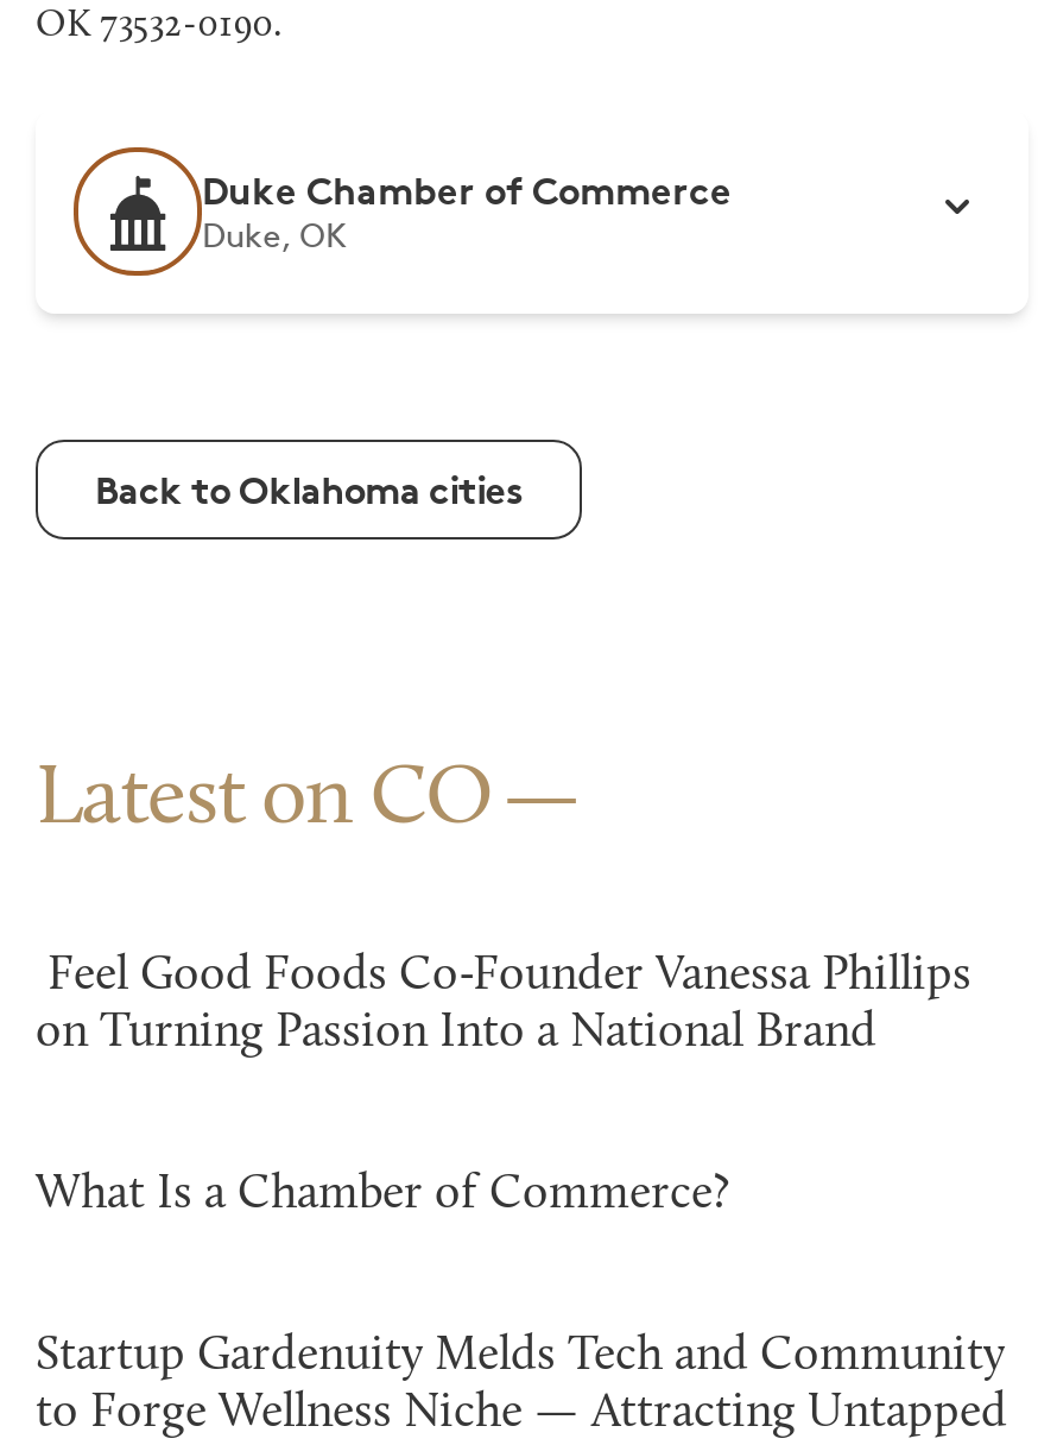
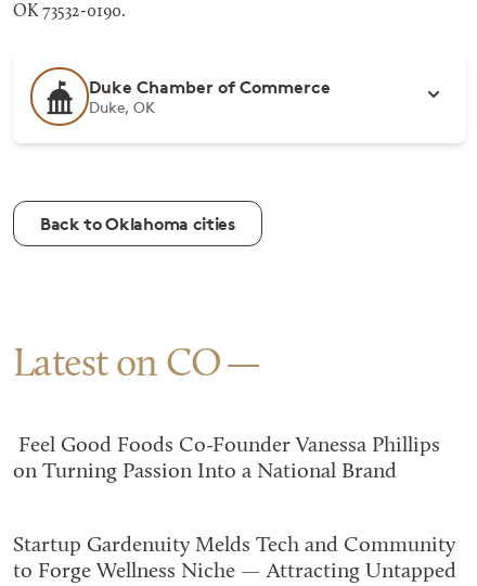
- What Is a Chamber of Commerce?
